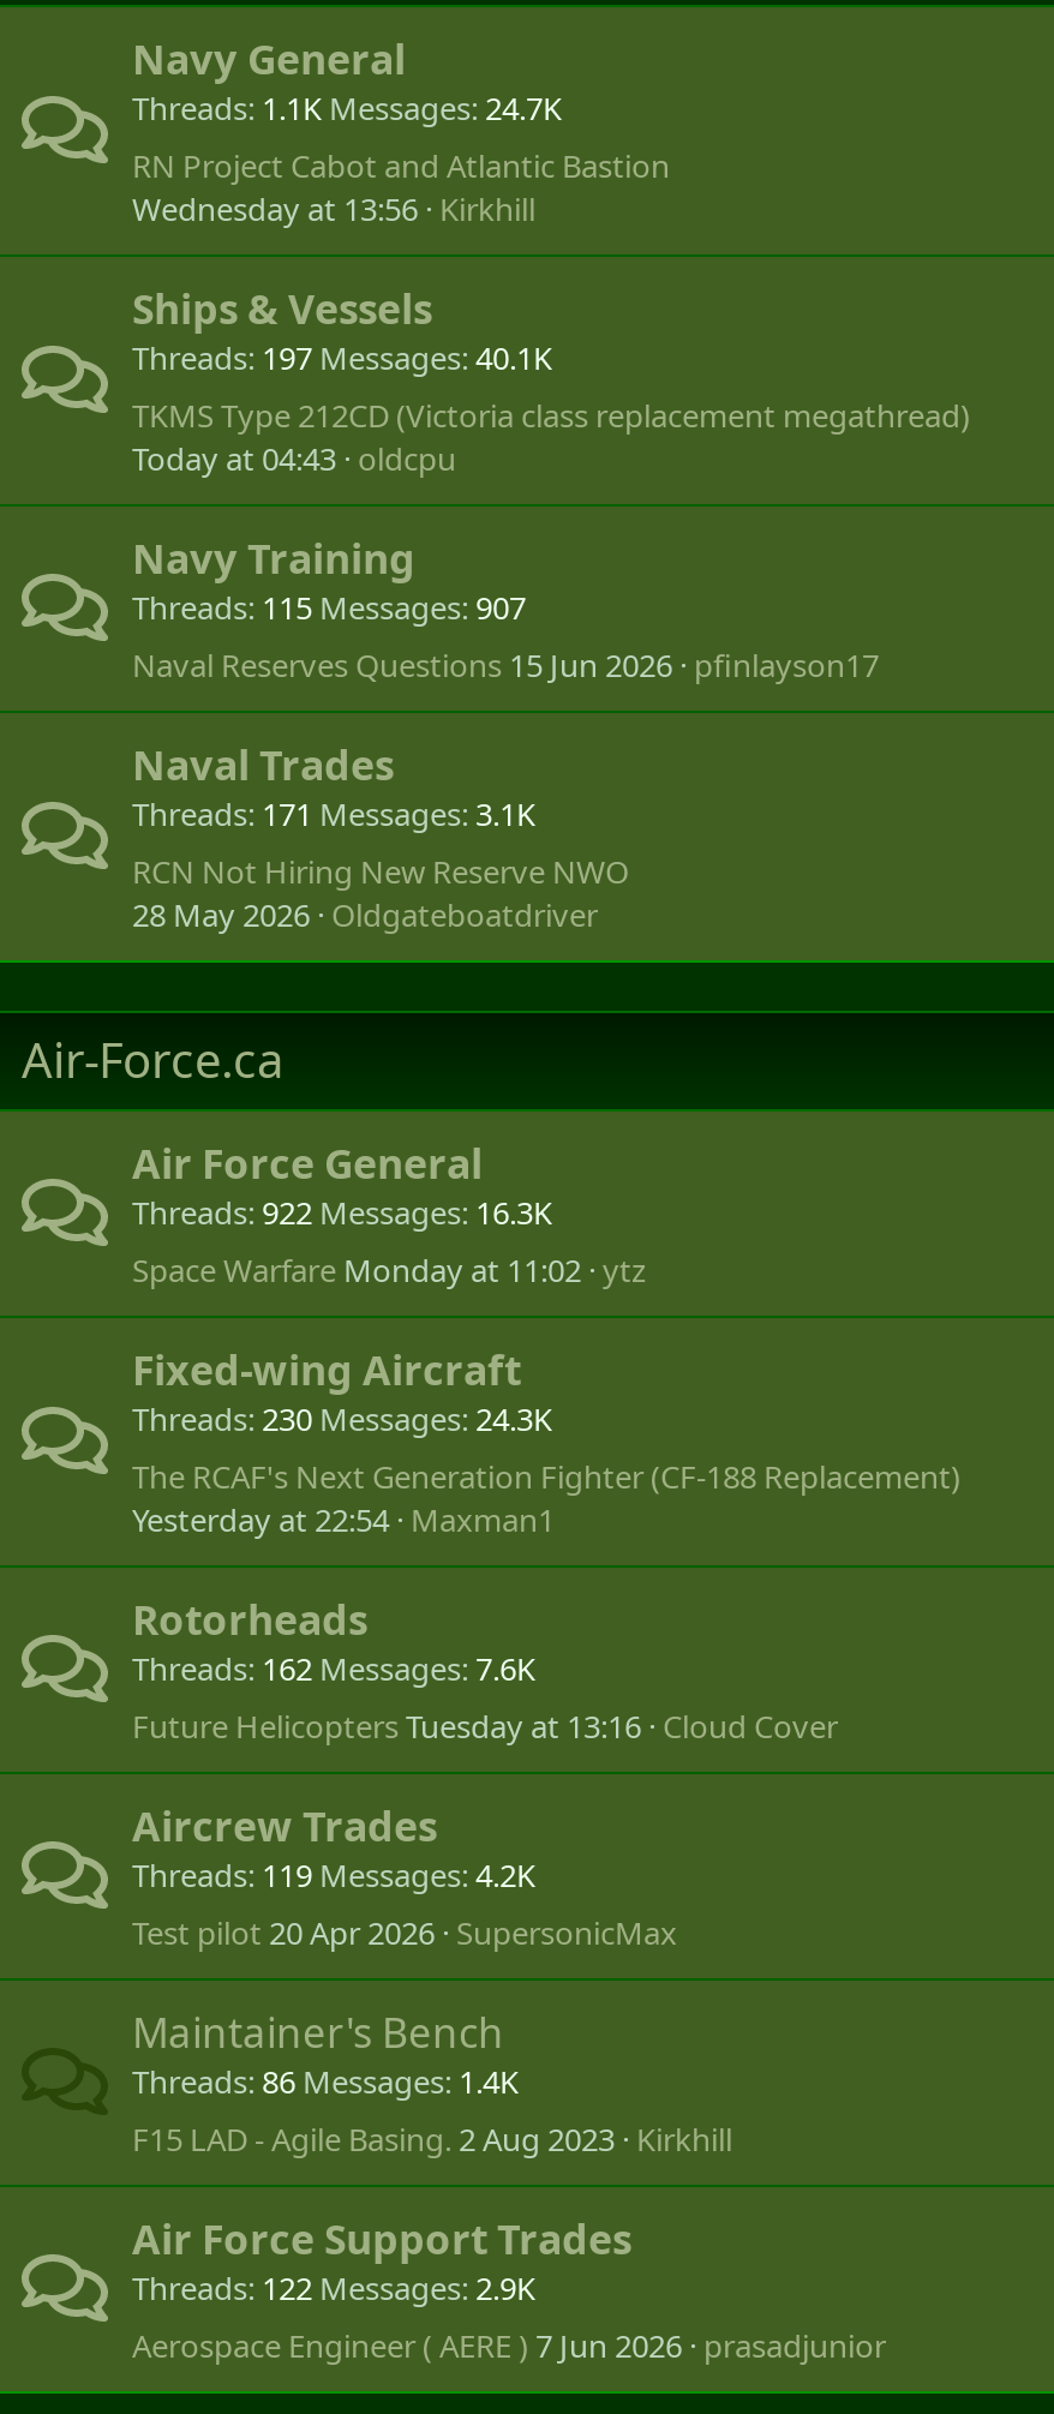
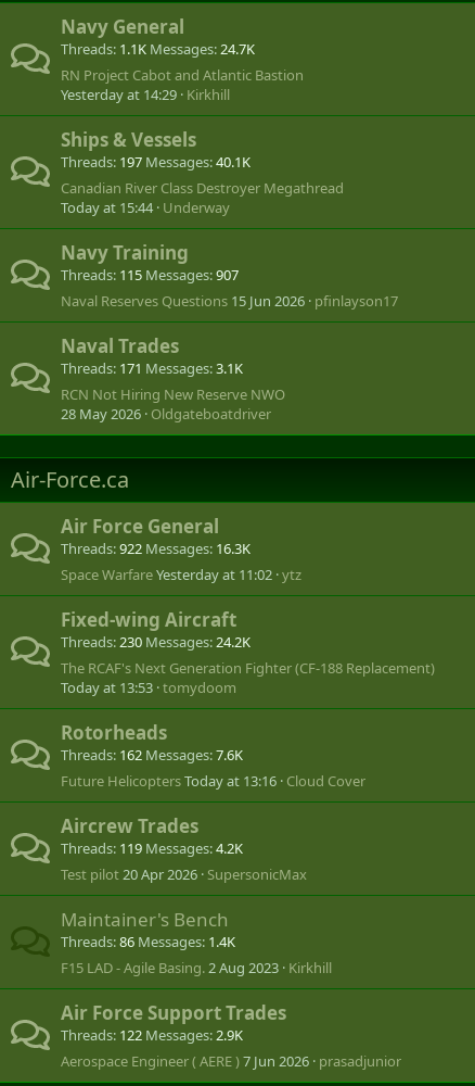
- Wednesday at 13:56 Kirkhill
+ Yesterday at 14:29 Kirkhill

- TKMS Type 212CD (Victoria class replacement megathread)
- Today at 04:43 oldcpu
+ Canadian River Class Destroyer Megathread
+ Today at 15:44 Underway

- Space Warfare Monday at 11:02 ytz
+ Space Warfare Yesterday at 11:02 ytz

- Threads 230 Messages 24.3K
+ Threads 230 Messages 24.2K

- Yesterday at 22:54 Maxman1
+ Today at 13:53 tomydoom

- Future Helicopters Tuesday at 13:16 Cloud Cover
+ Future Helicopters Today at 13:16 Cloud Cover
